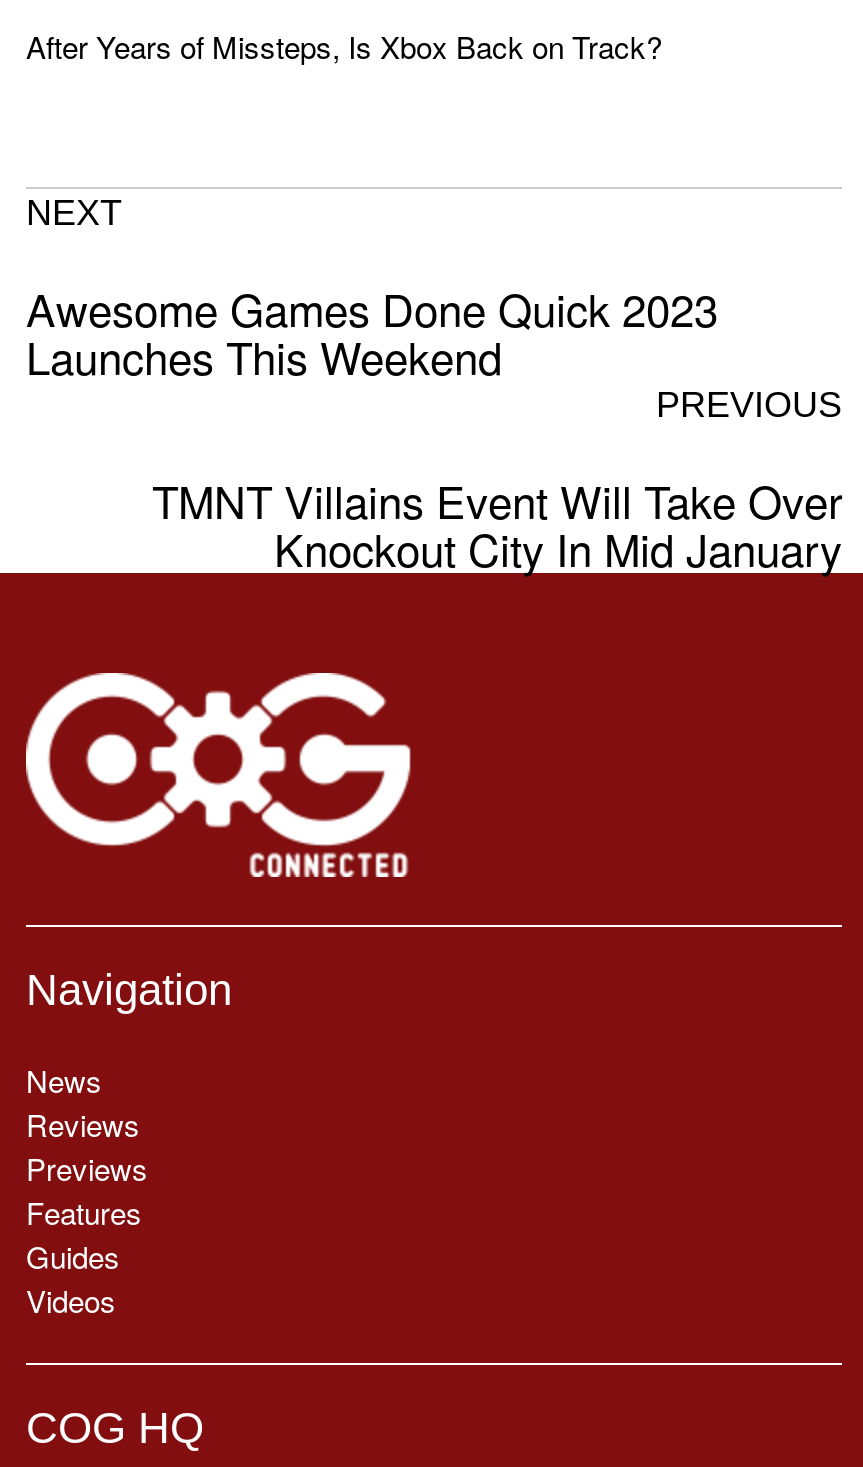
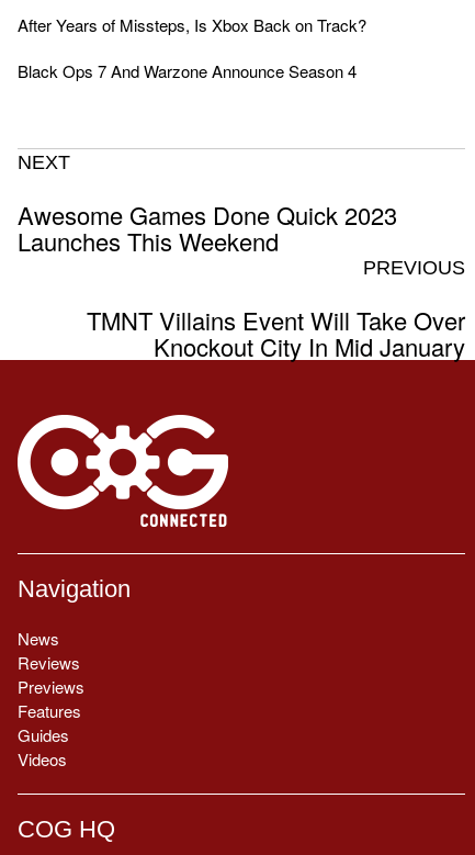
+ Black Ops 7 And Warzone Announce Season 4
